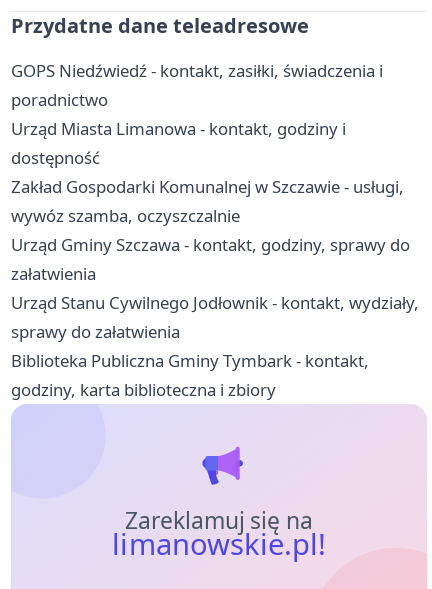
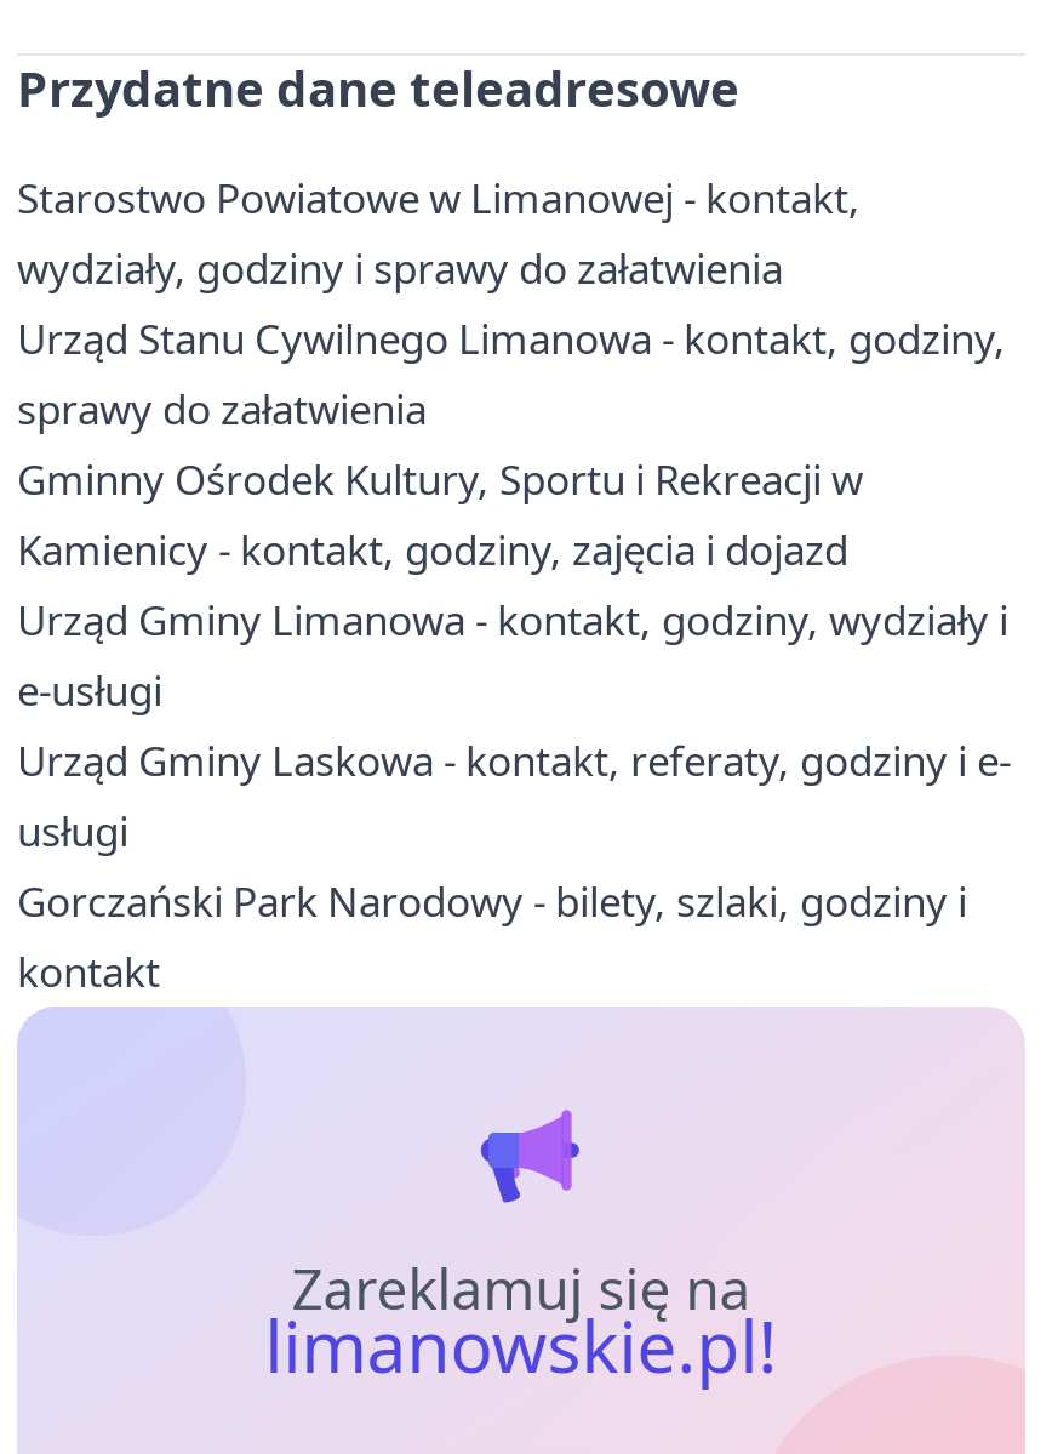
- GOPS Niedźwiedź - kontakt, zasiłki, świadczenia i
- poradnictwo
- Urząd Miasta Limanowa - kontakt, godziny i
- dostępność
- Zakład Gospodarki Komunalnej w Szczawie - usługi,
- wywóz szamba, oczyszczalnie
- Urząd Gminy Szczawa - kontakt, godziny, sprawy do
- załatwienia
- Urząd Stanu Cywilnego Jodłownik - kontakt, wydziały,
+ Starostwo Powiatowe w Limanowej - kontakt,
+ wydziały, godziny i sprawy do załatwienia
+ Urząd Stanu Cywilnego Limanowa - kontakt, godziny,

moved up: sprawy do załatwienia

- Biblioteka Publiczna Gminy Tymbark - kontakt,
- godziny, karta biblioteczna i zbiory
+ Gminny Ośrodek Kultury, Sportu i Rekreacji w
+ Kamienicy - kontakt, godziny, zajęcia i dojazd
+ Urząd Gminy Limanowa - kontakt, godziny, wydziały i
+ e-usługi
+ Urząd Gminy Laskowa - kontakt, referaty, godziny i e-
+ usługi
+ Gorczański Park Narodowy - bilety, szlaki, godziny i
+ kontakt
